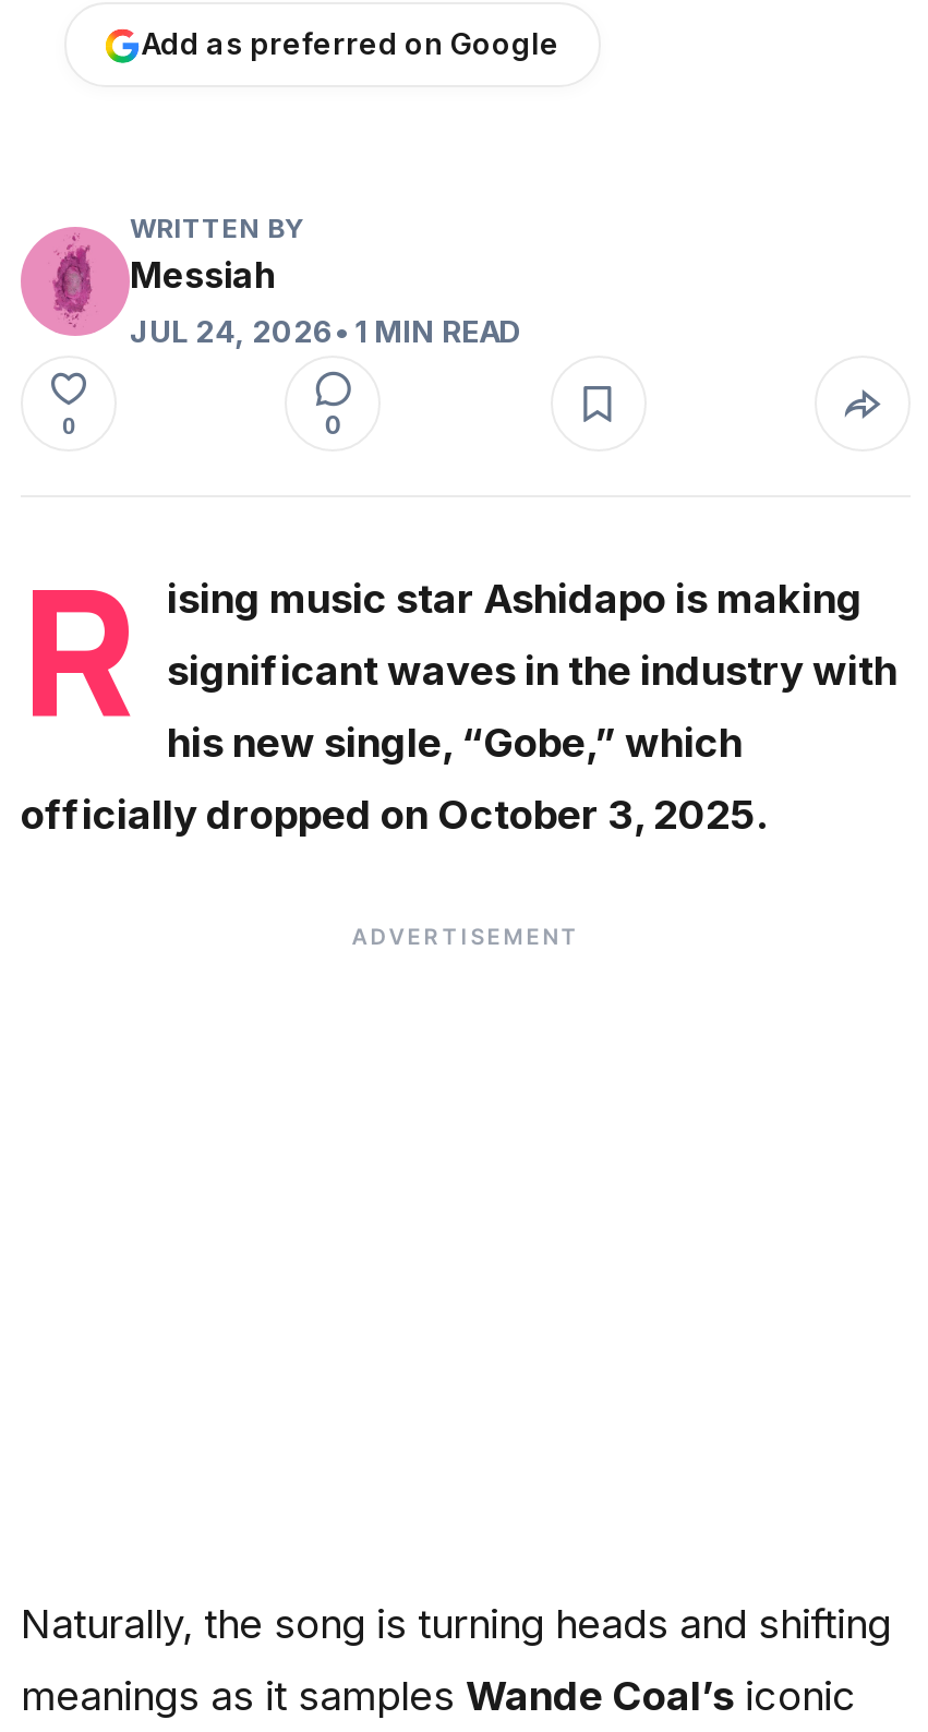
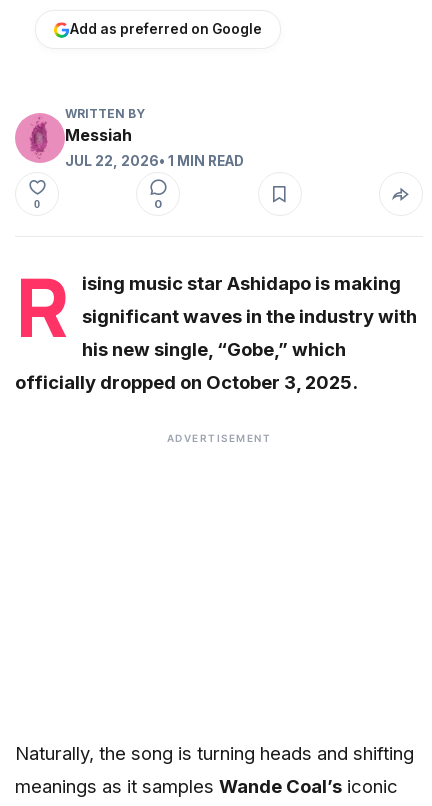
- JUL 24, 2026 • 1 MIN READ
+ JUL 22, 2026 • 1 MIN READ
